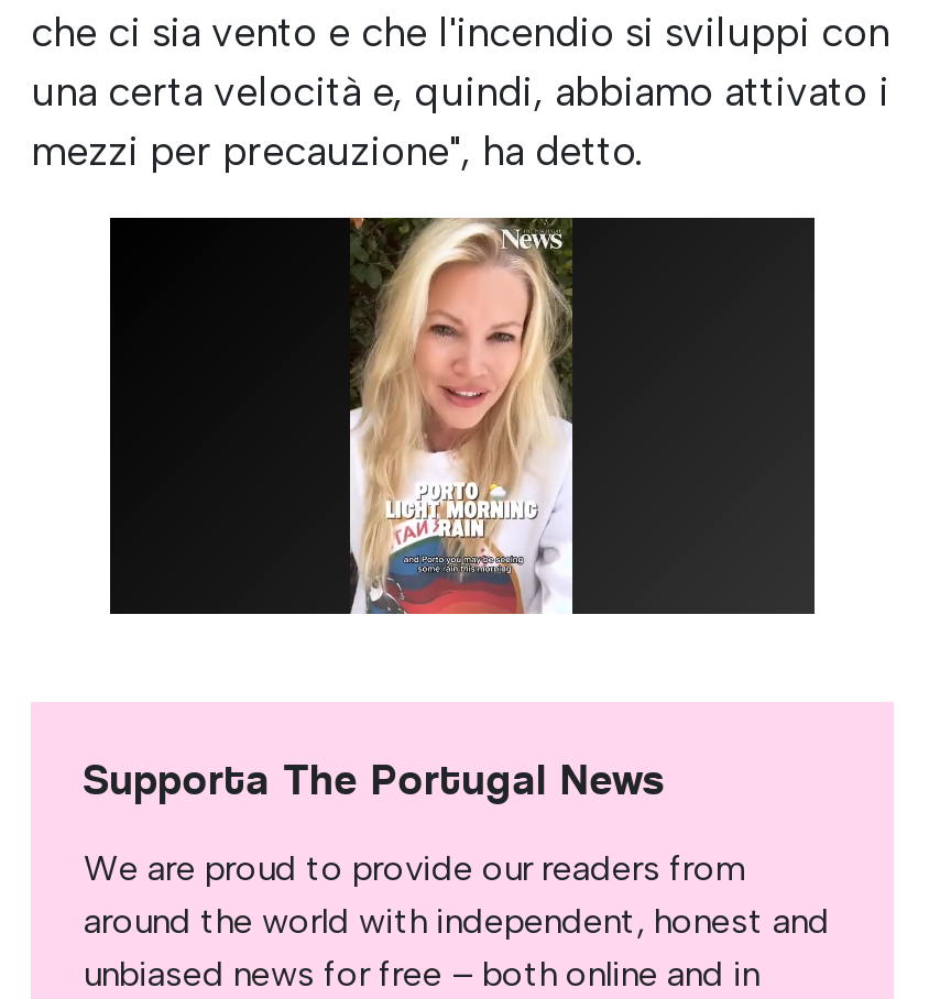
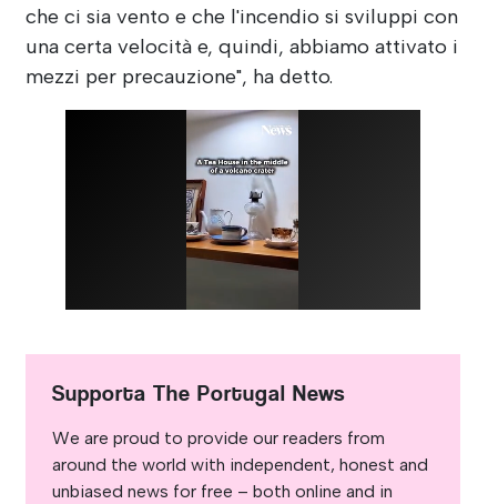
- [image]
+ [image]
